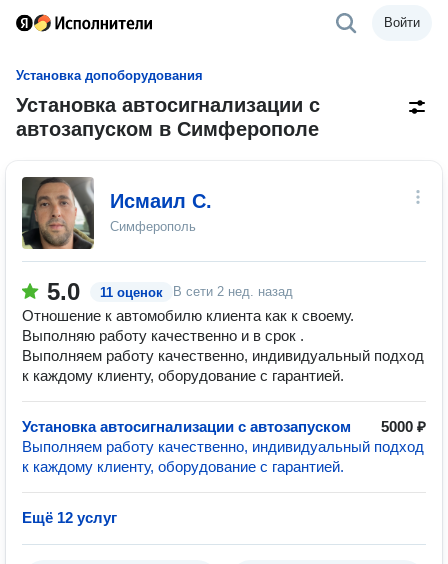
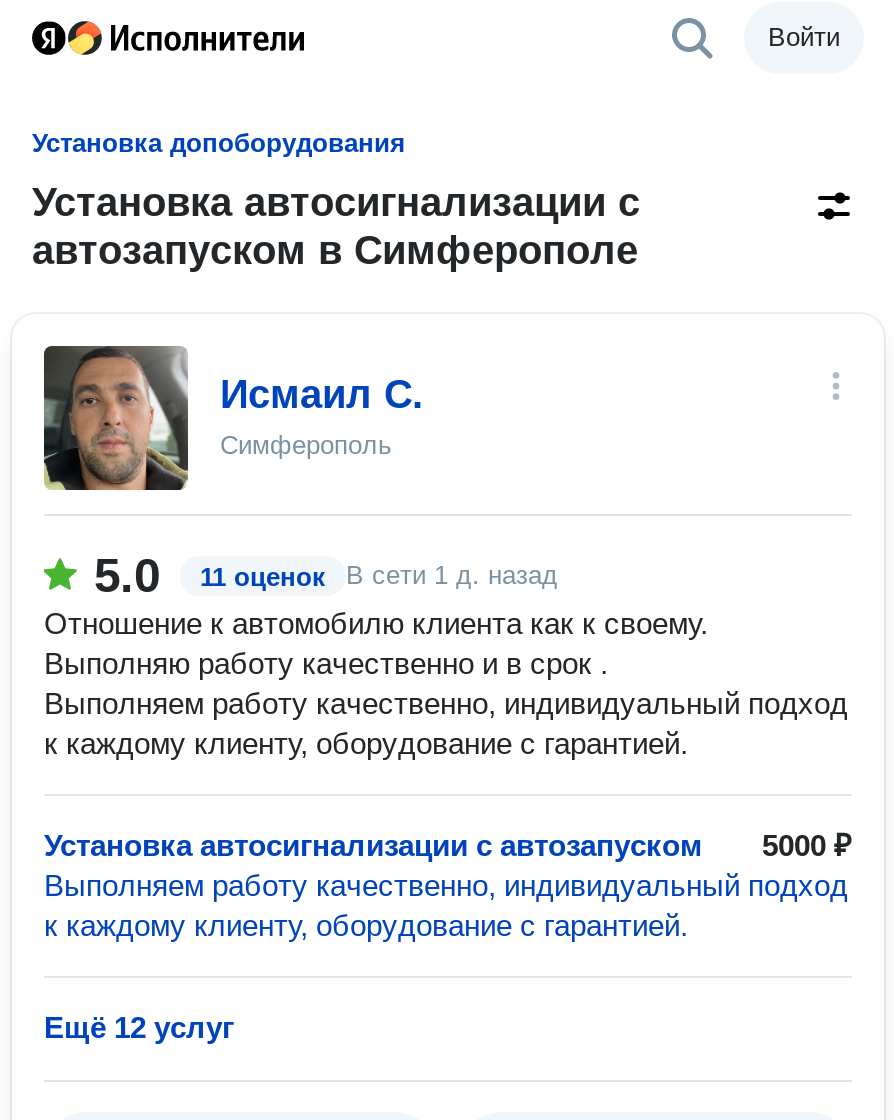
- В сети 2 нед. назад
+ В сети 1 д. назад
